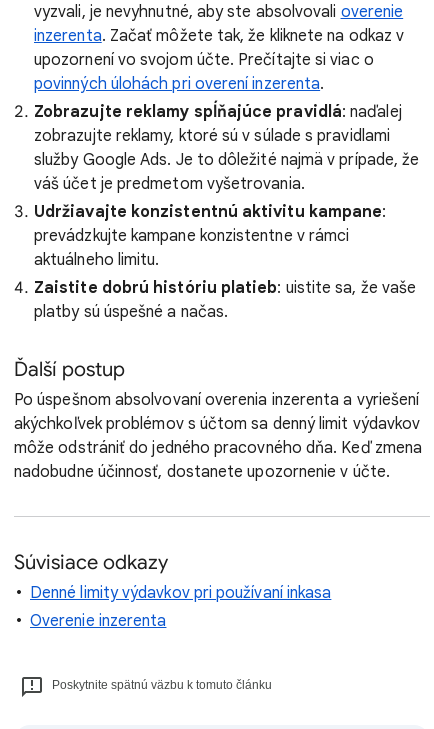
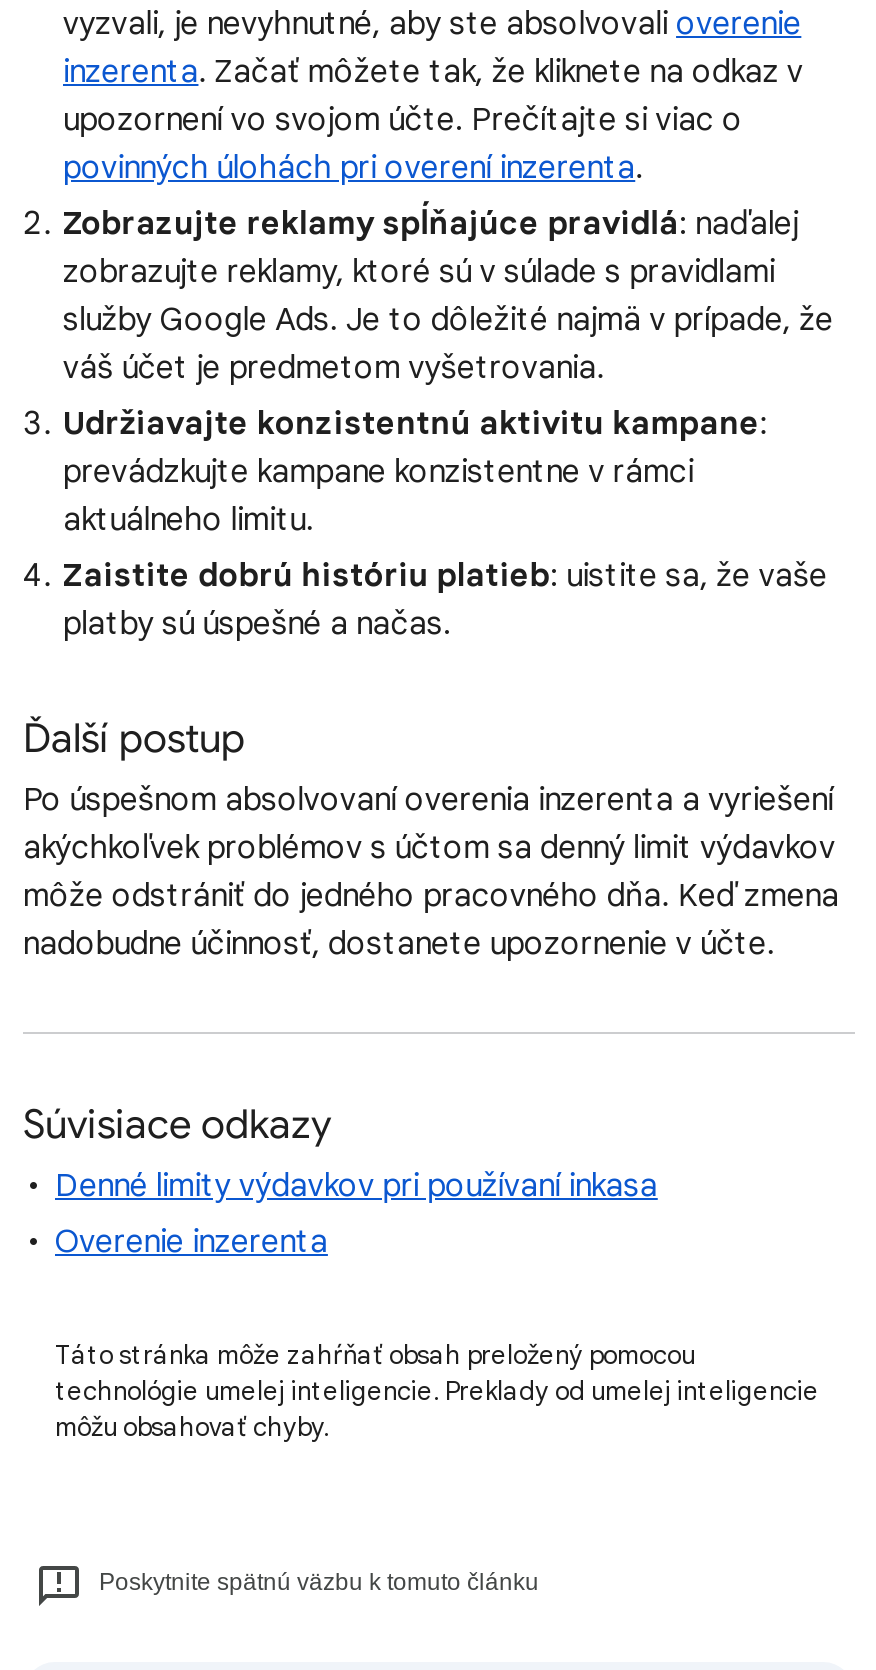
+ Táto stránka môže zahŕňať obsah preložený pomocou
+ technológie umelej inteligencie. Preklady od umelej inteligencie
+ môžu obsahovať chyby.
